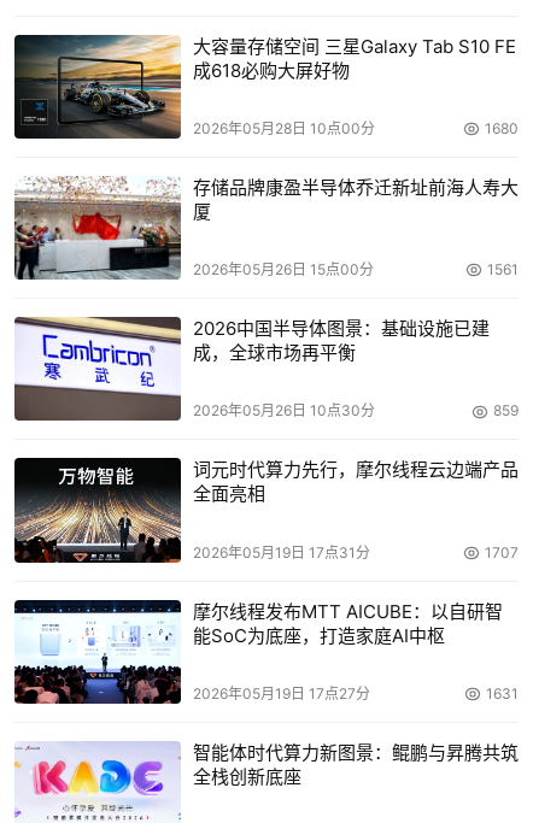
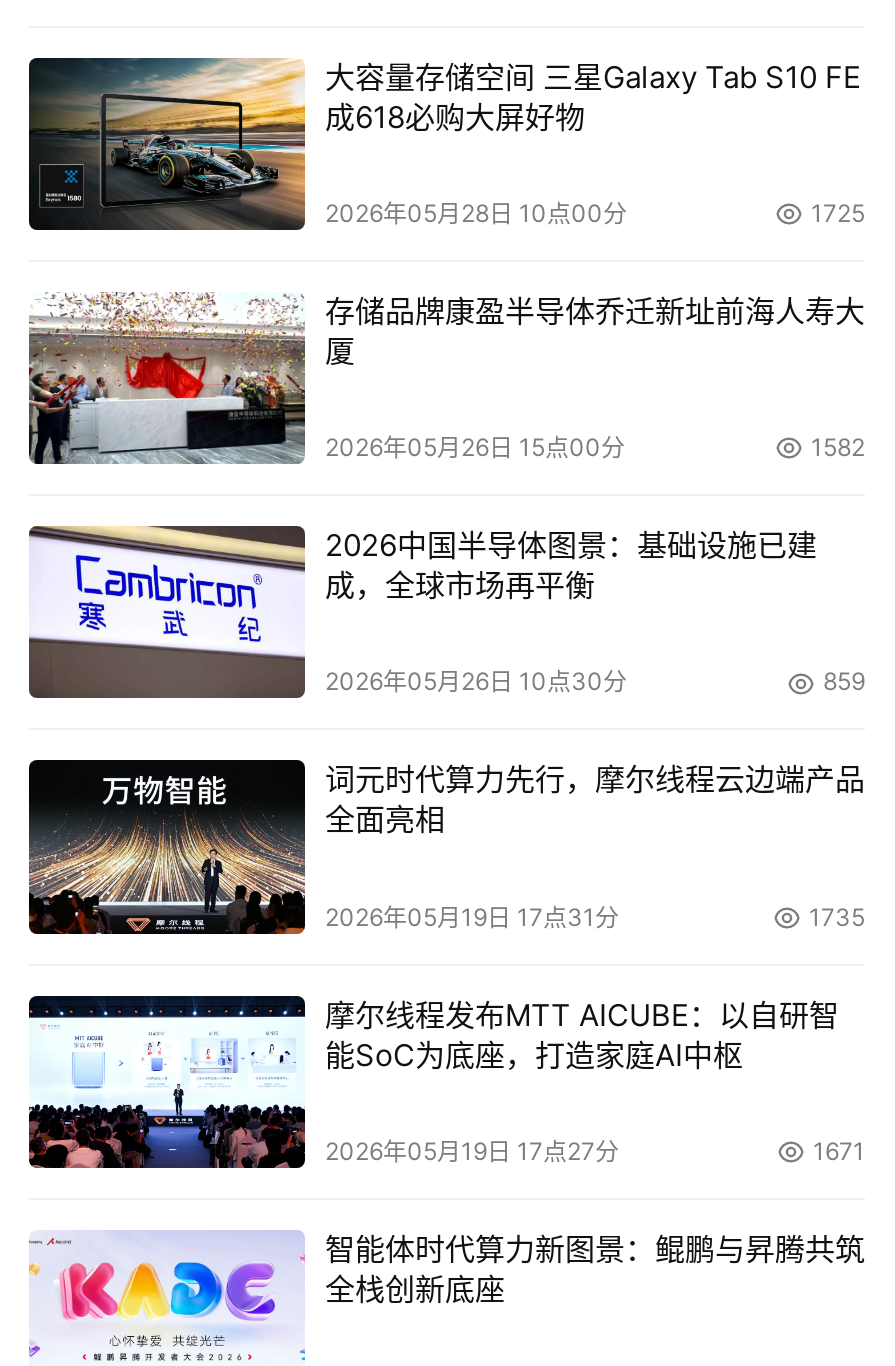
- 1680
+ 1725

- 1561
+ 1582

- 1707
+ 1735

- 1631
+ 1671
